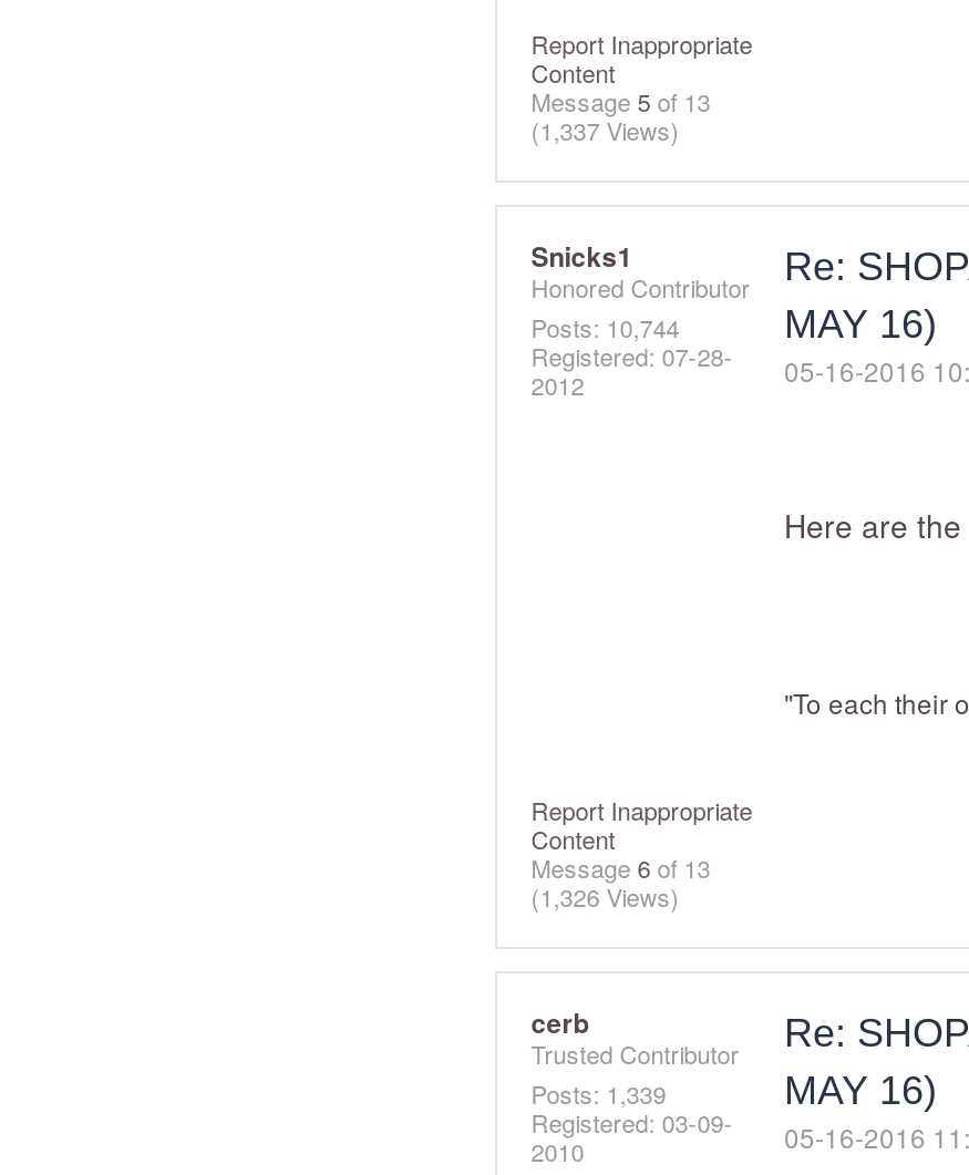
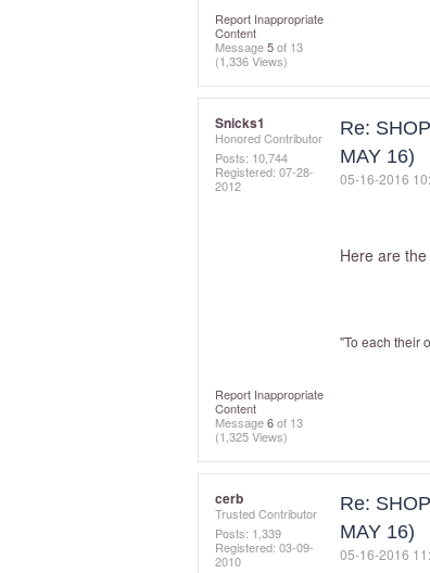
- (1,337 Views)
+ (1,336 Views)

- (1,326 Views)
+ (1,325 Views)
